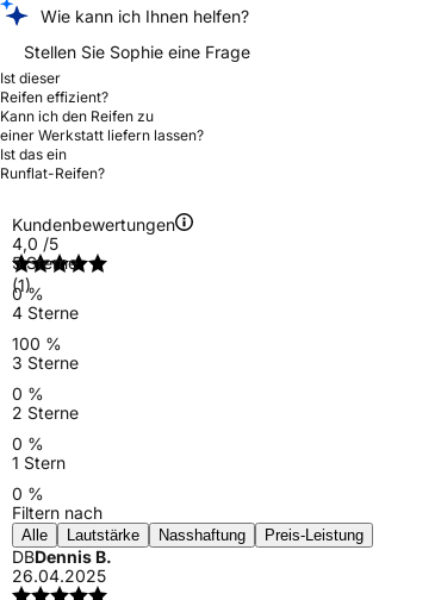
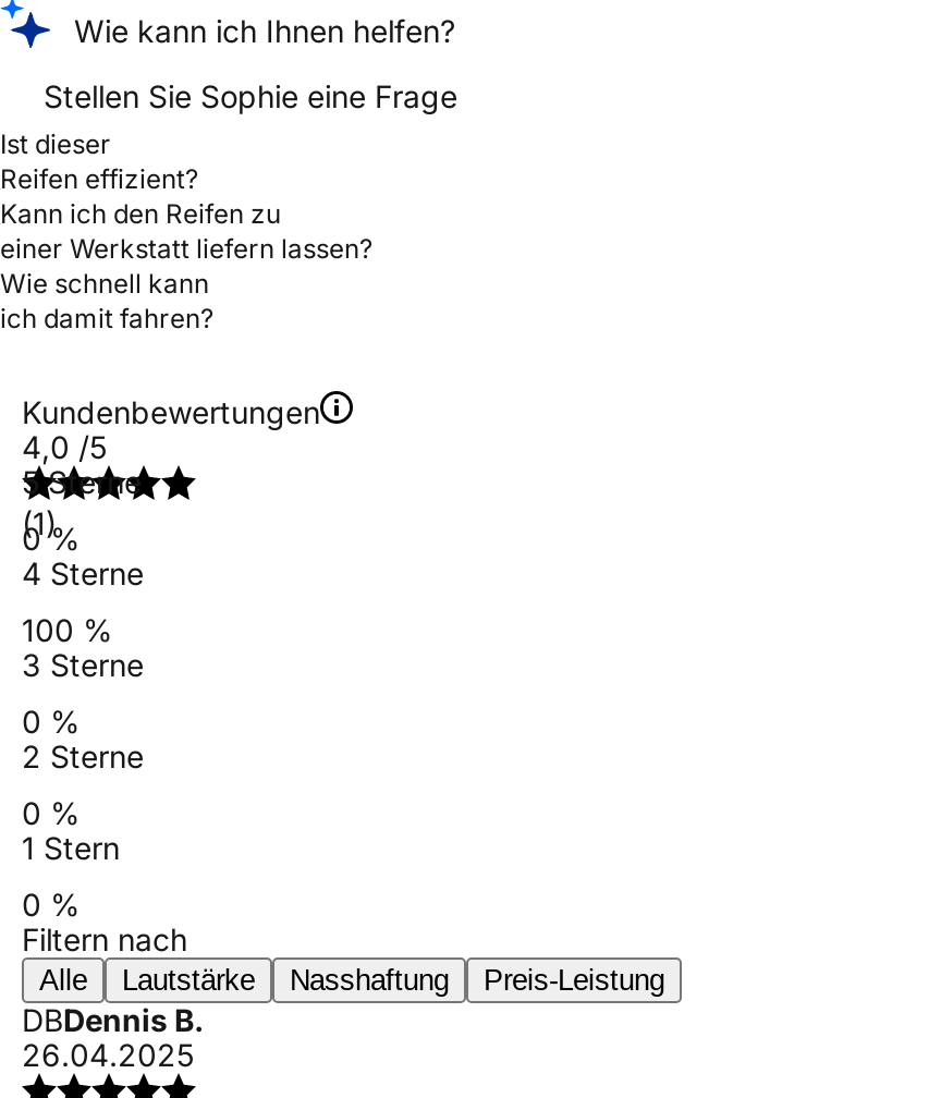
- Ist das ein
- Runflat-Reifen?
+ Wie schnell kann
+ ich damit fahren?
